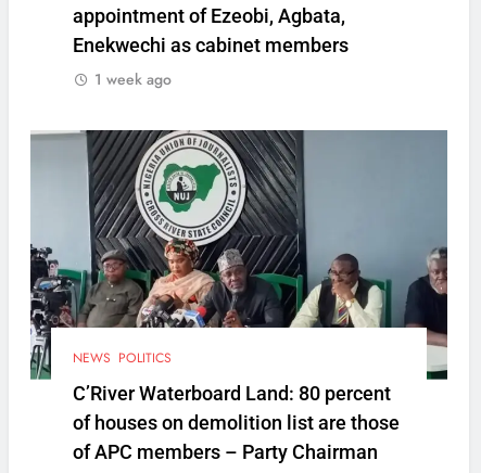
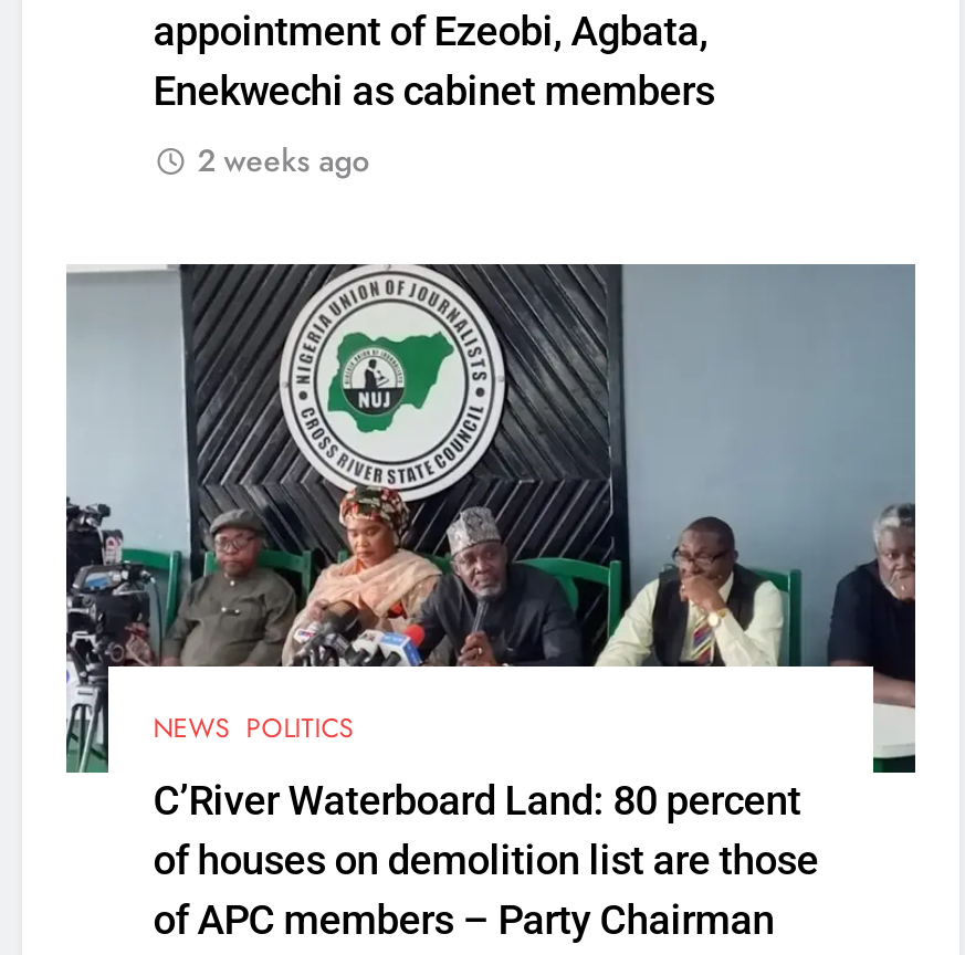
- 1 week ago
+ 2 weeks ago
